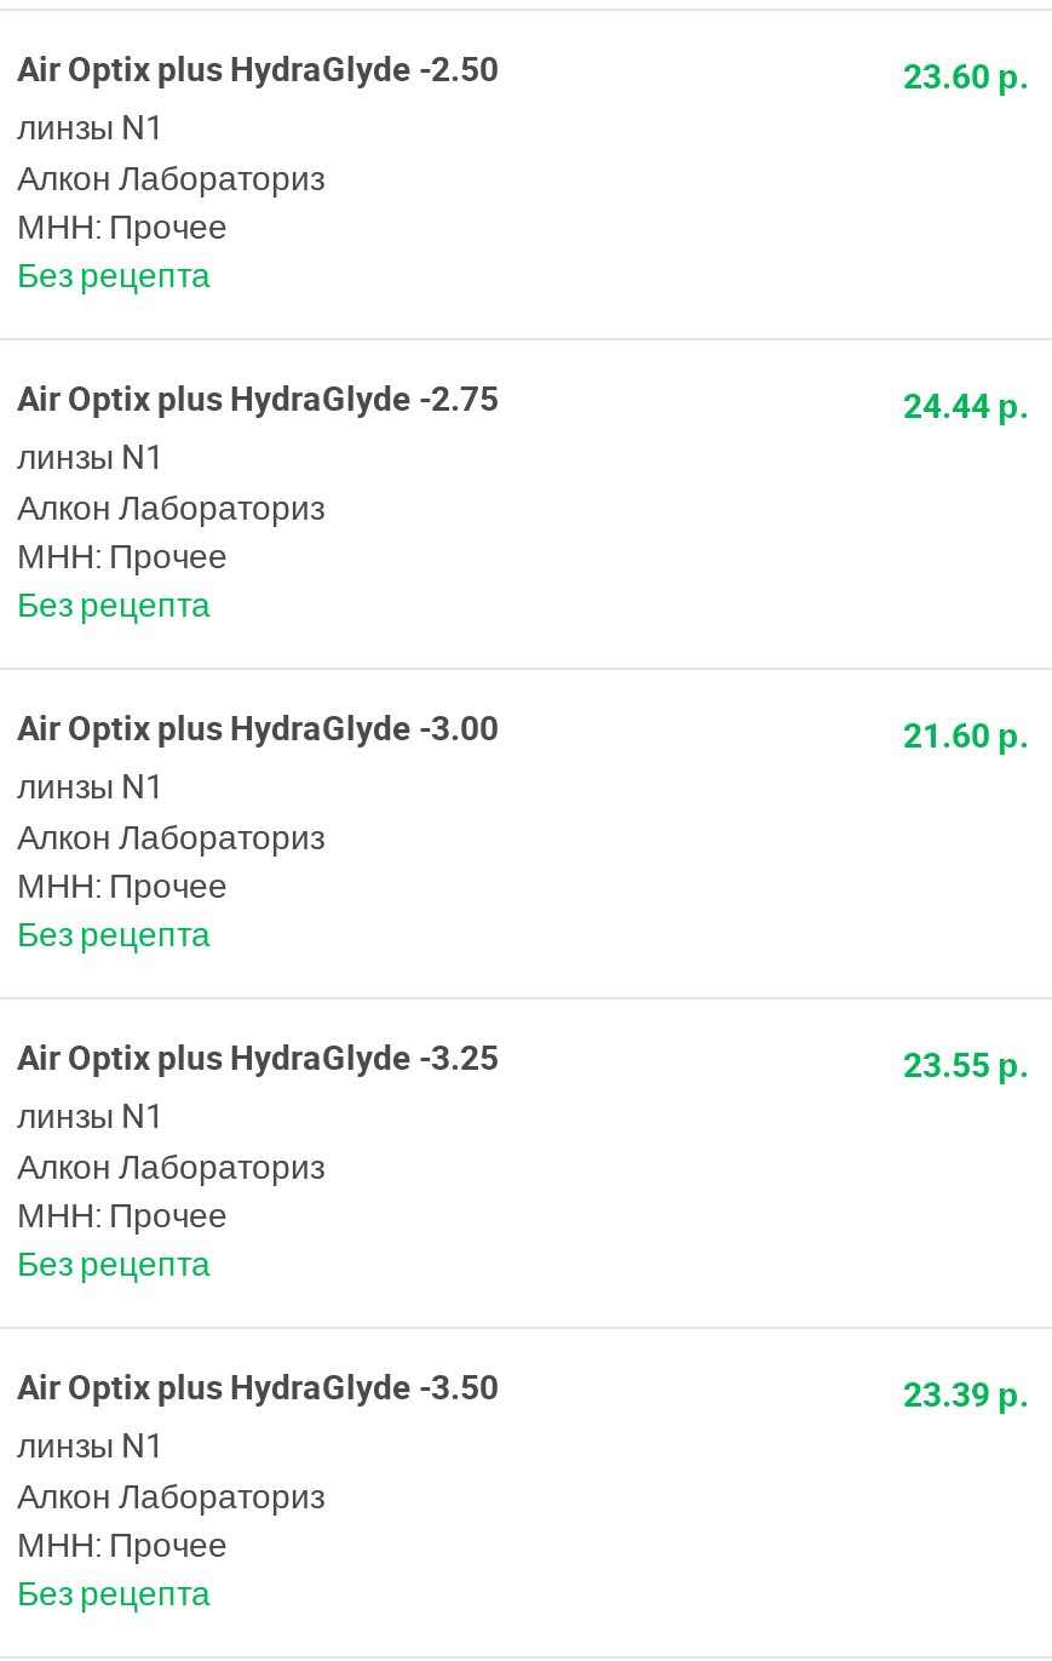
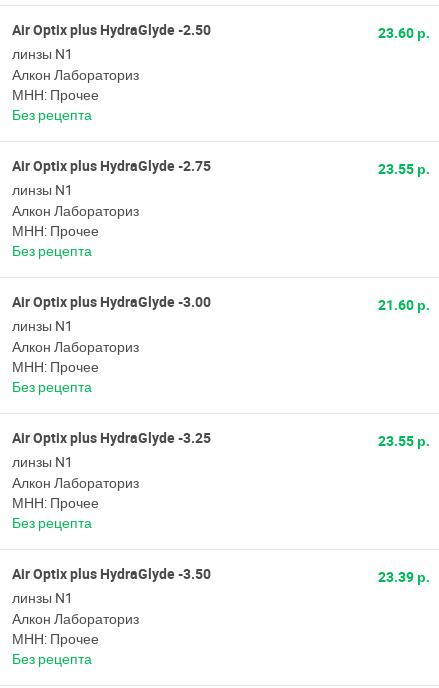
- 24.44 р.
+ 23.55 р.
